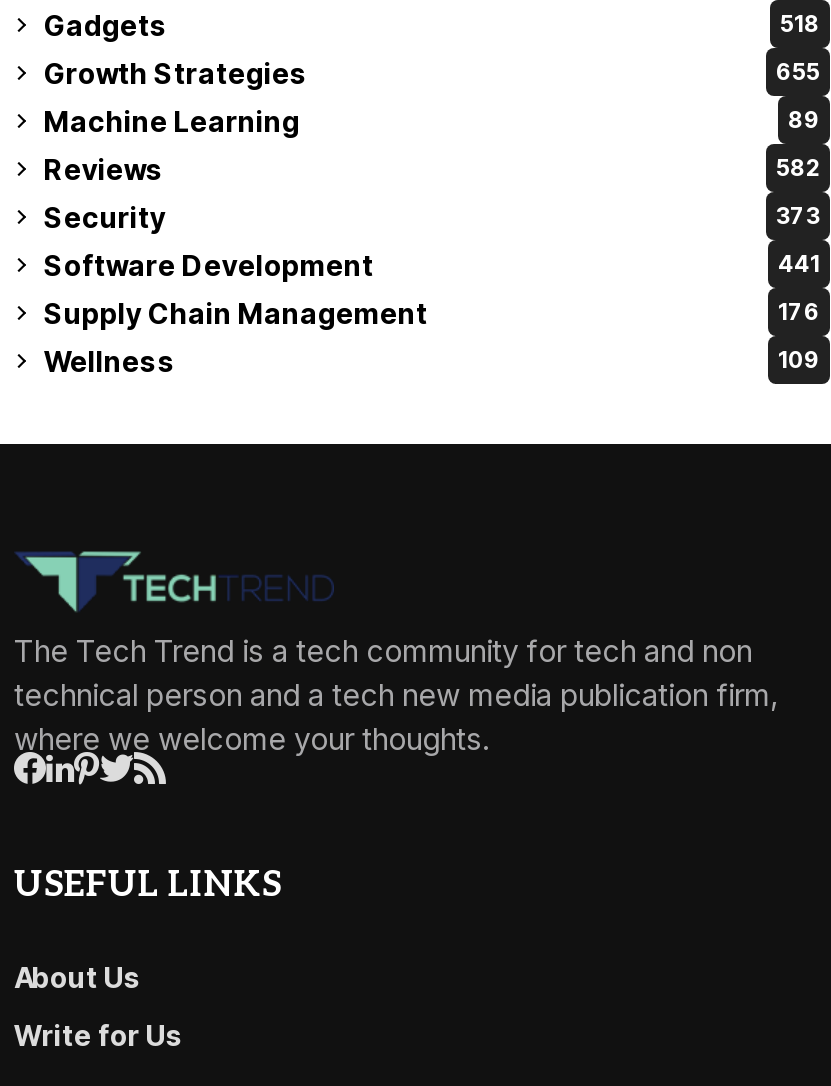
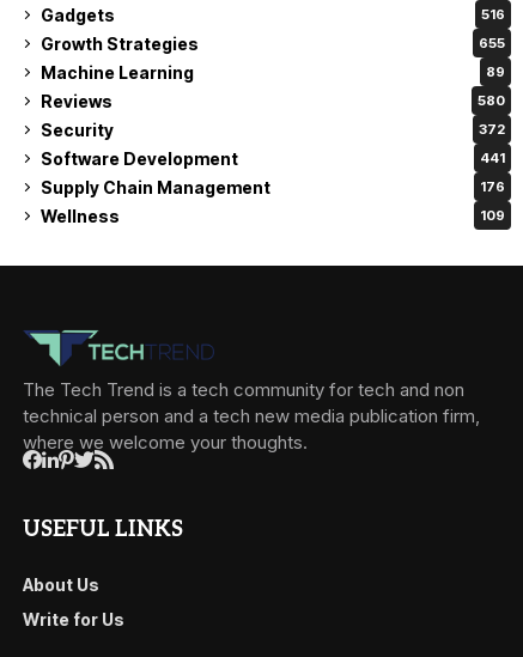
- 518
+ 516

- 582
+ 580

- 373
+ 372
